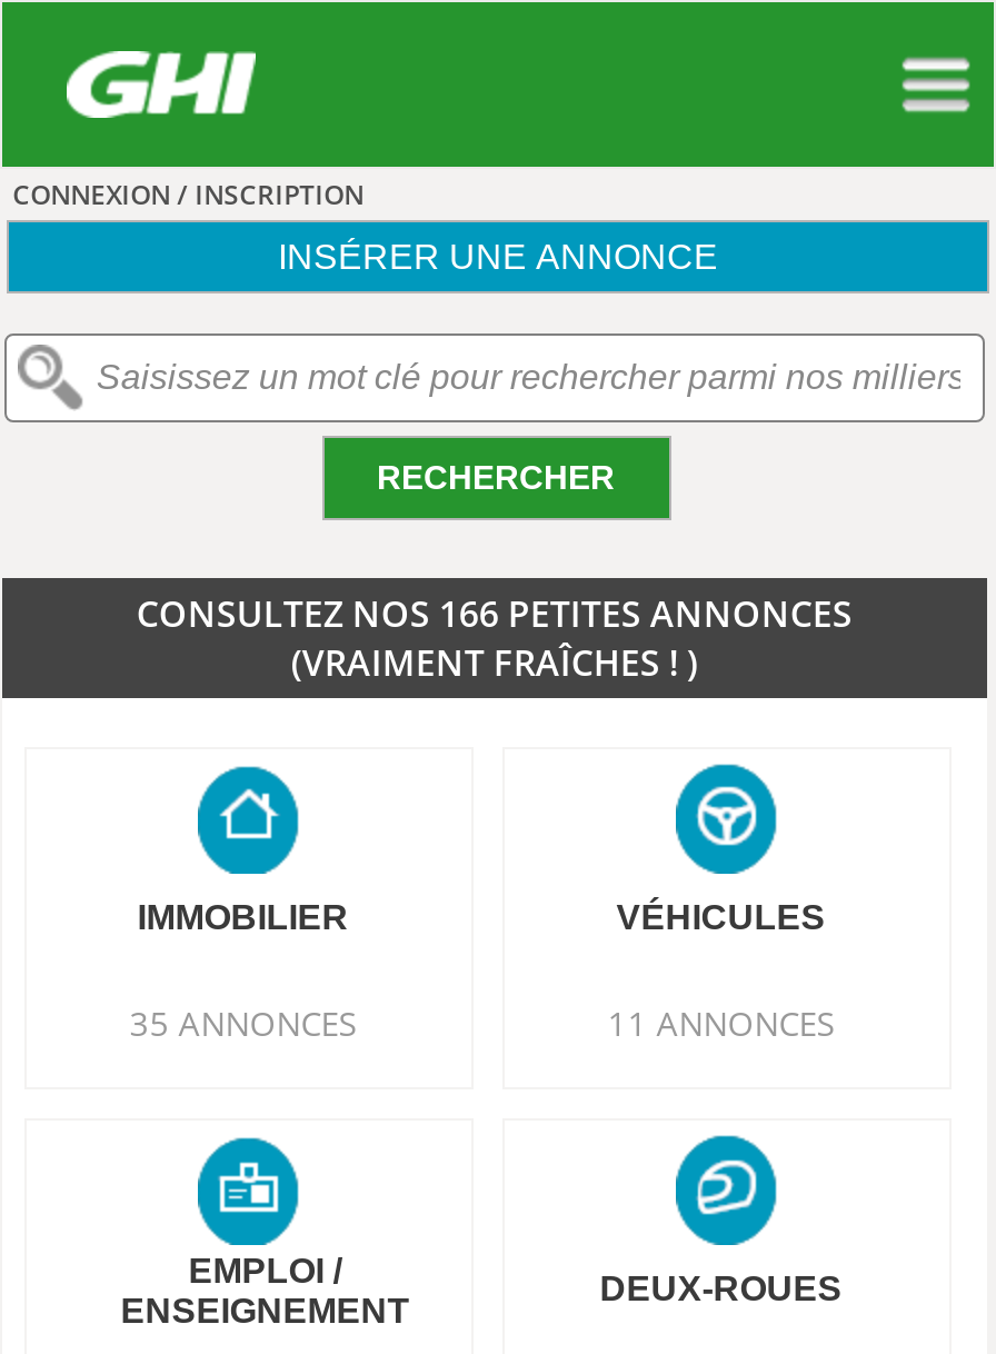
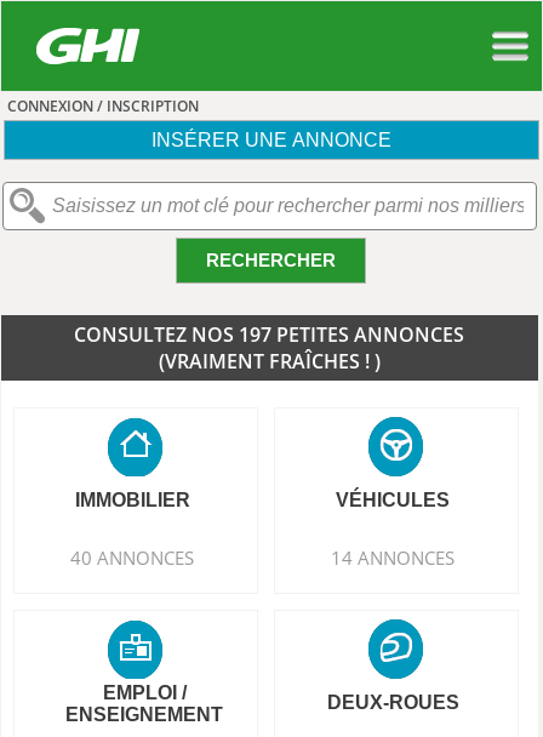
- CONSULTEZ NOS 166 PETITES ANNONCES
+ CONSULTEZ NOS 197 PETITES ANNONCES

- 35 ANNONCES
+ 40 ANNONCES

- 11 ANNONCES
+ 14 ANNONCES
